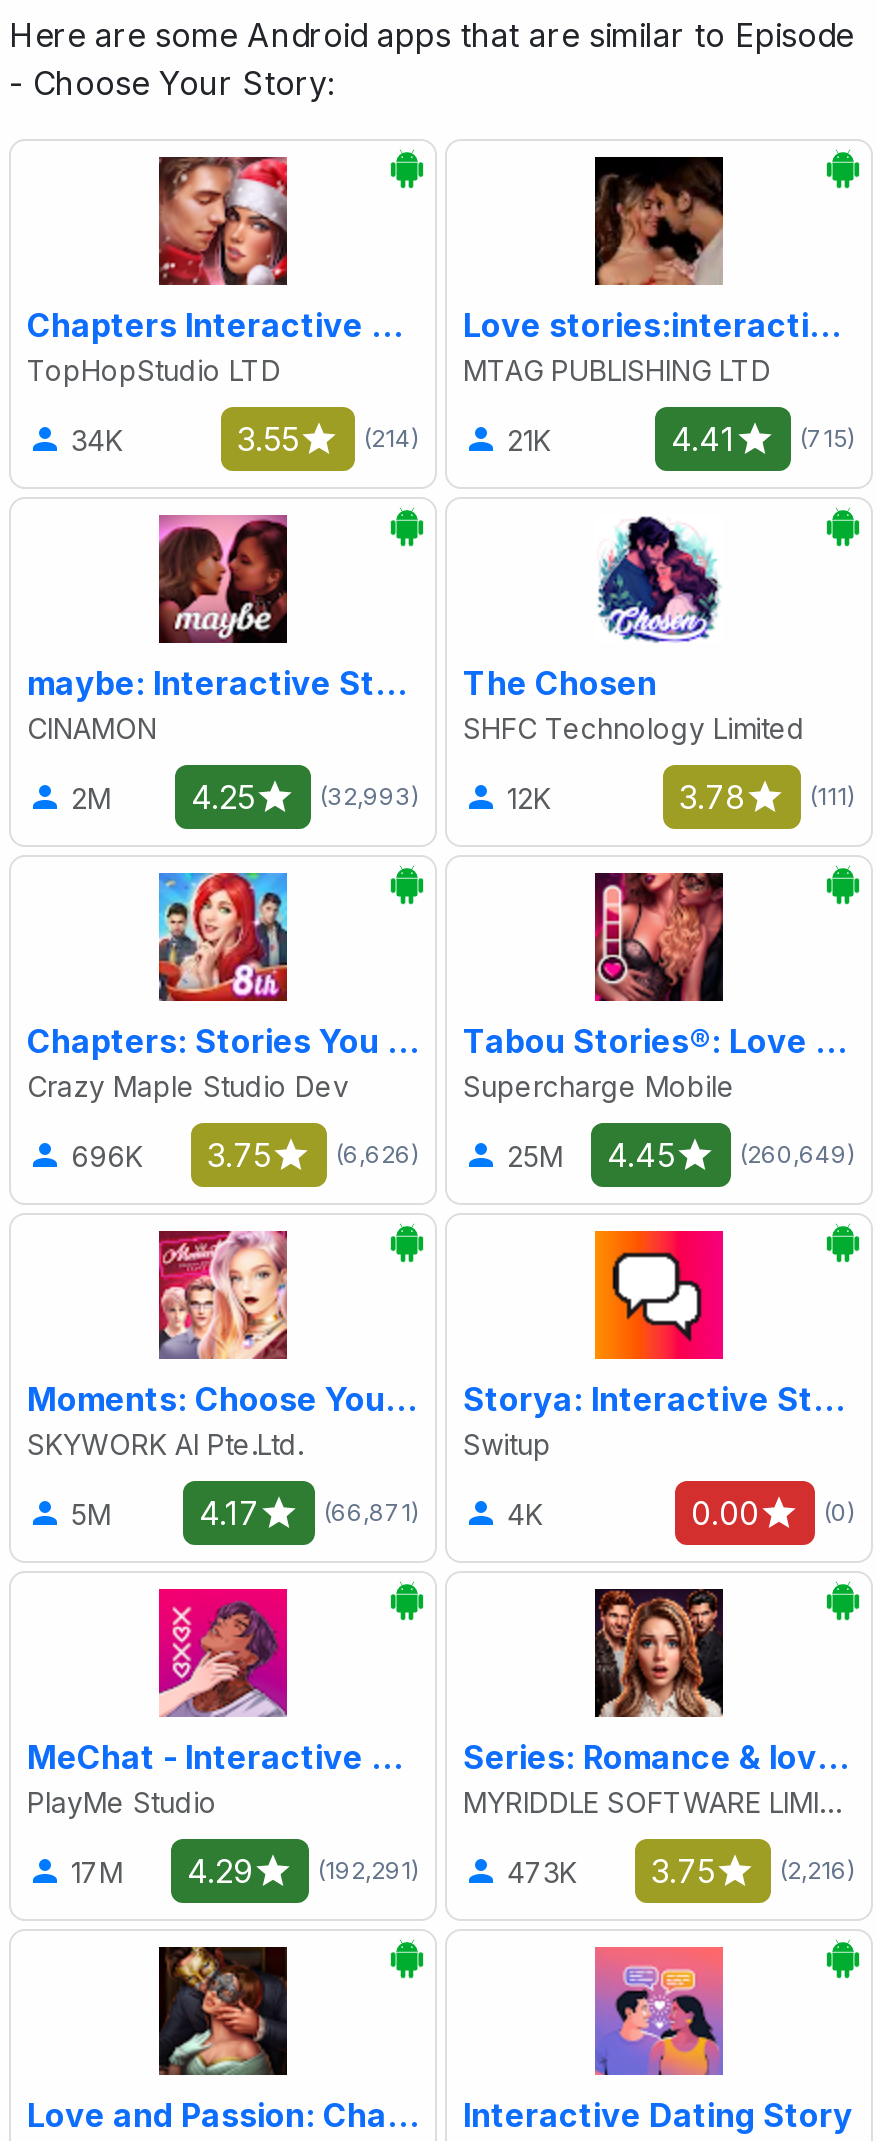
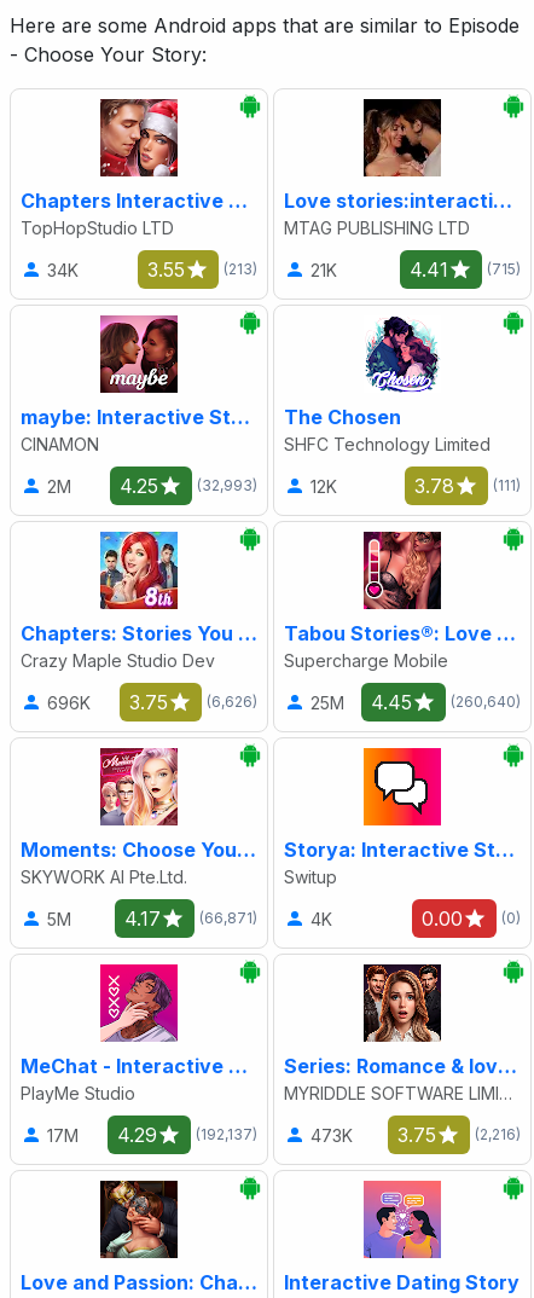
- (214)
+ (213)

- (260,649)
+ (260,640)

- (192,291)
+ (192,137)
